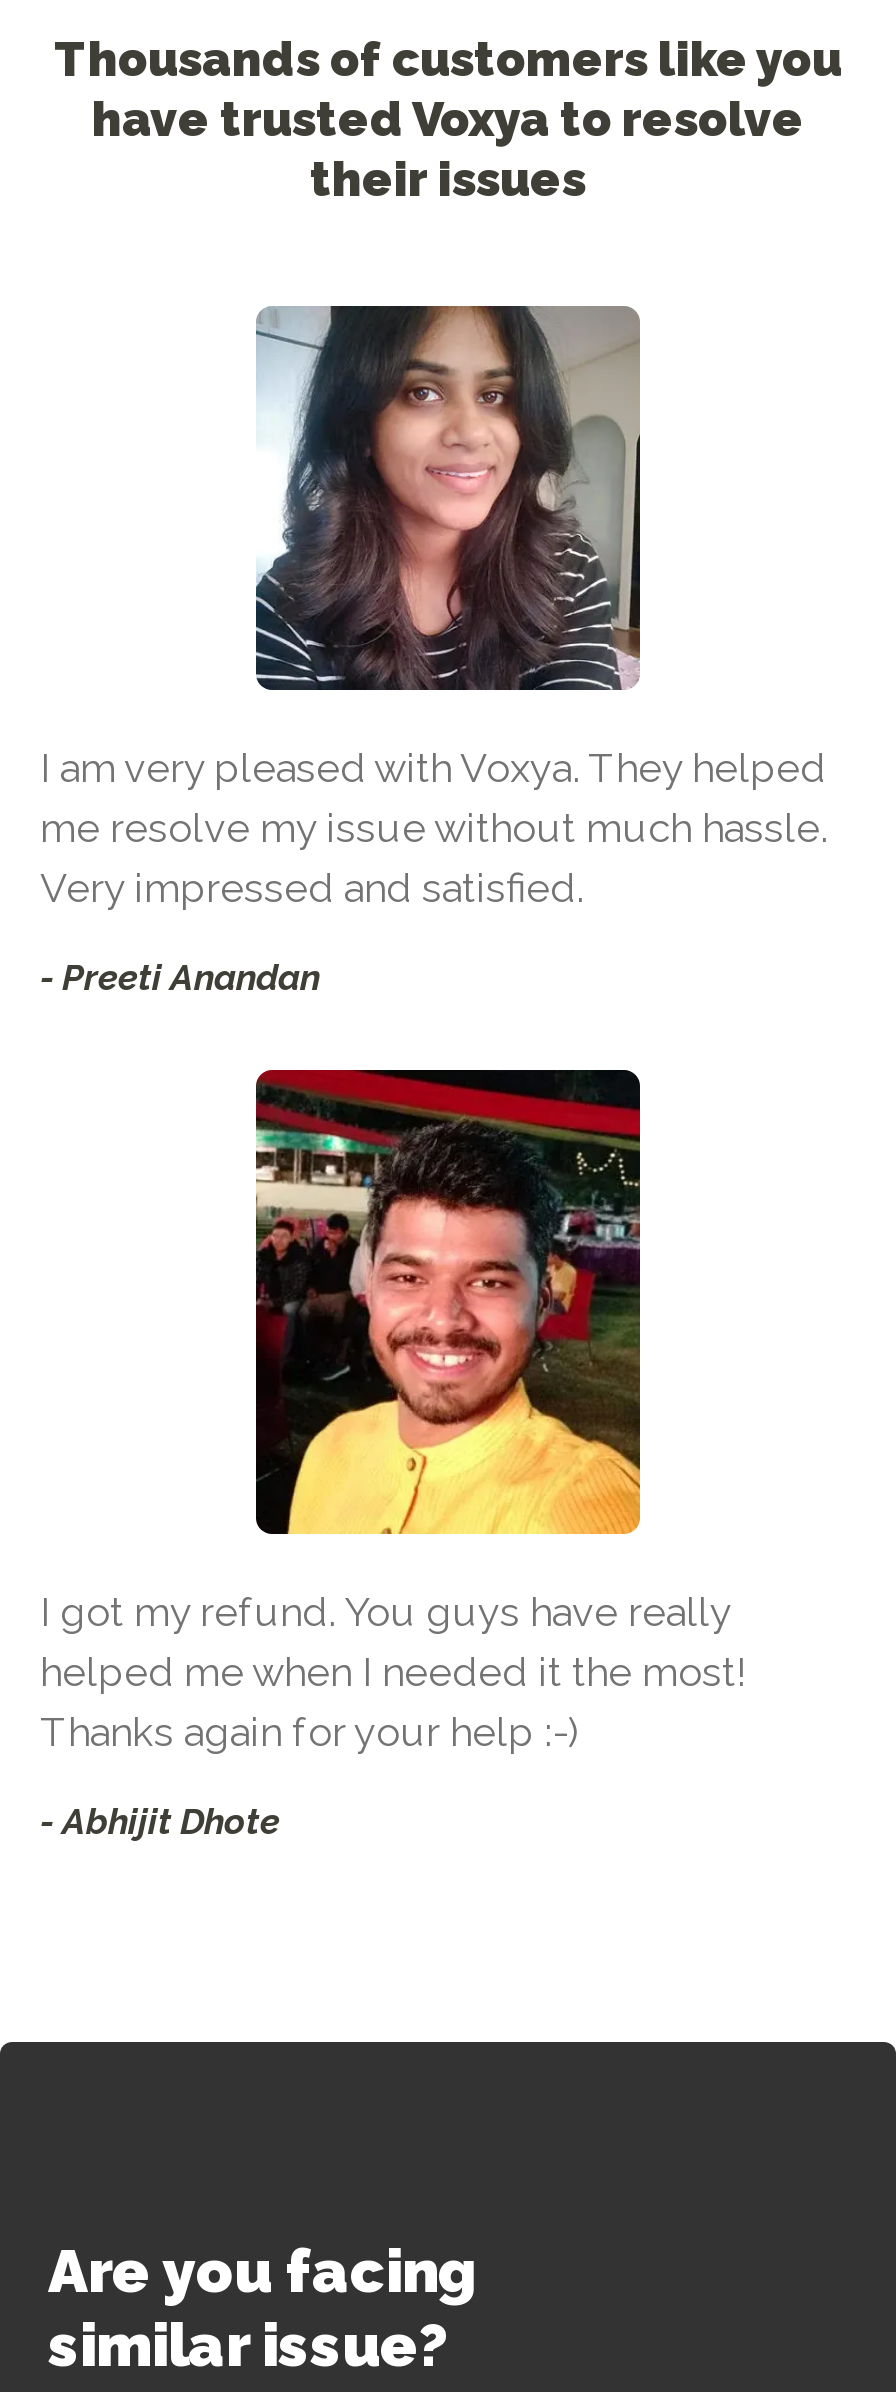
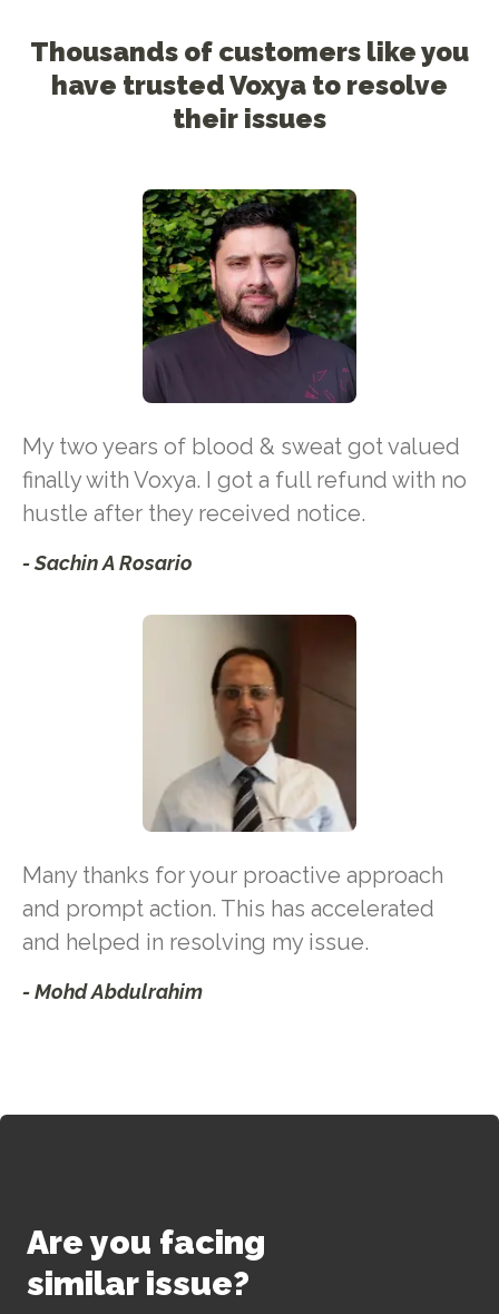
- [image]
+ [image]

- I am very pleased with Voxya. They helped
- me resolve my issue without much hassle.
- Very impressed and satisfied.
+ My two years of blood & sweat got valued
+ finally with Voxya. I got a full refund with no
+ hustle after they received notice.

- - Preeti Anandan
+ - Sachin A Rosario

- [image]
+ [image]

- I got my refund. You guys have really
- helped me when I needed it the most!
- Thanks again for your help :-)
+ Many thanks for your proactive approach
+ and prompt action. This has accelerated
+ and helped in resolving my issue.

- - Abhijit Dhote
+ - Mohd Abdulrahim
